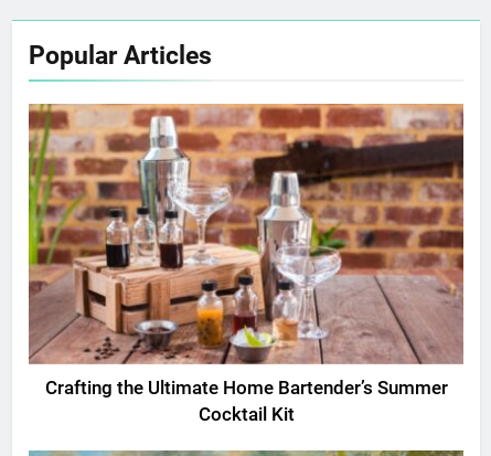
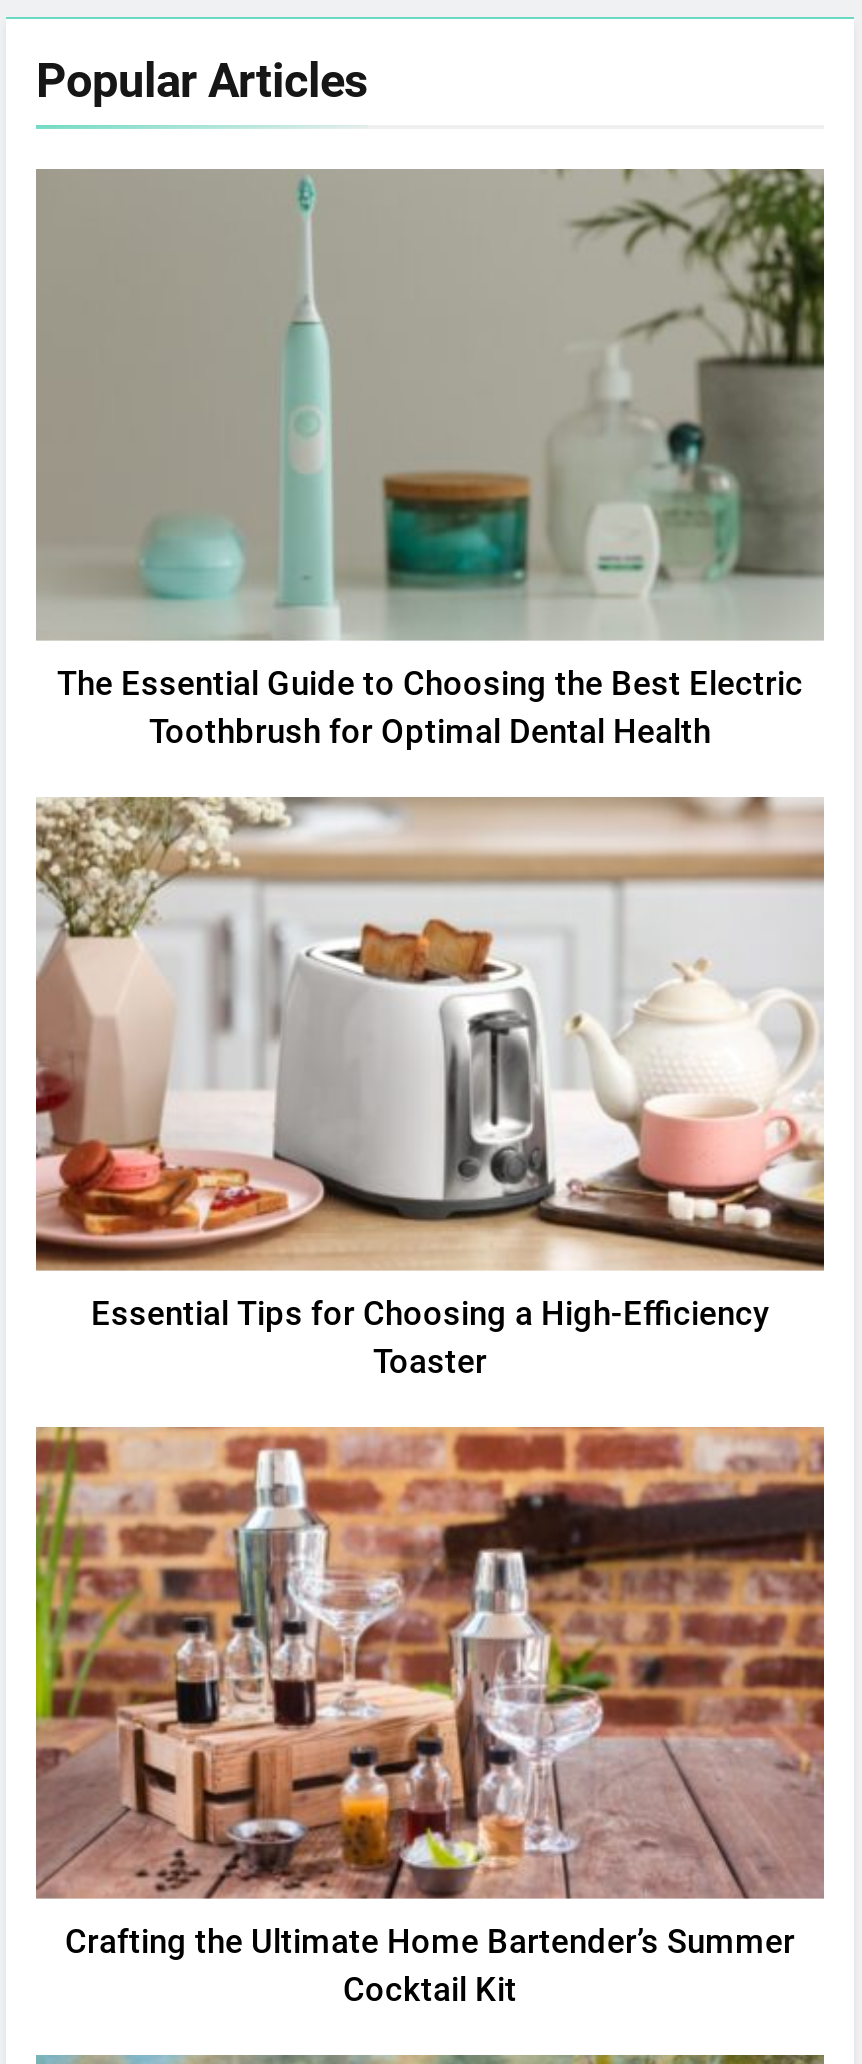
+ [image]
+ Essential Tips for Choosing a High-Efficiency
+ Toaster

+ [image]
+ The Essential Guide to Choosing the Best Electric
+ Toothbrush for Optimal Dental Health
